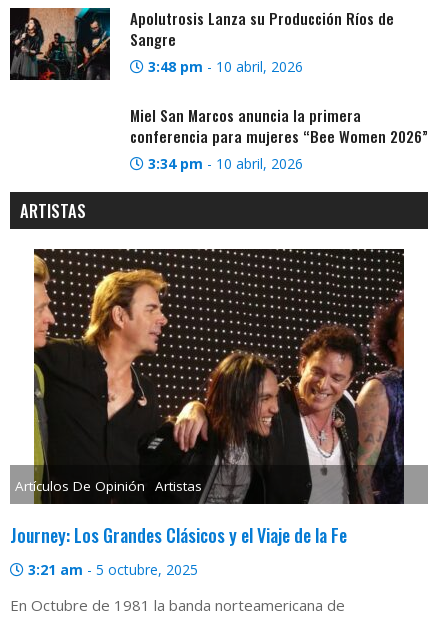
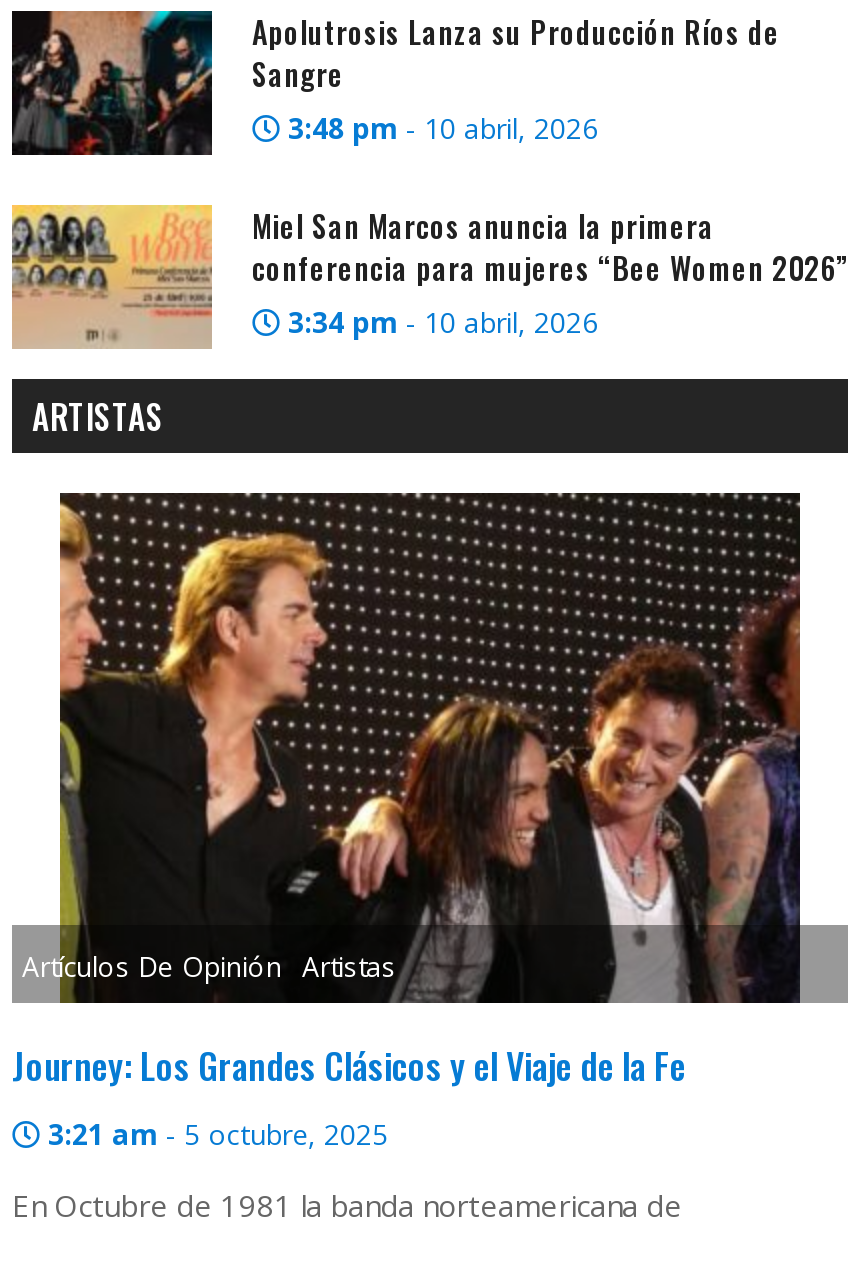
+ [image]
